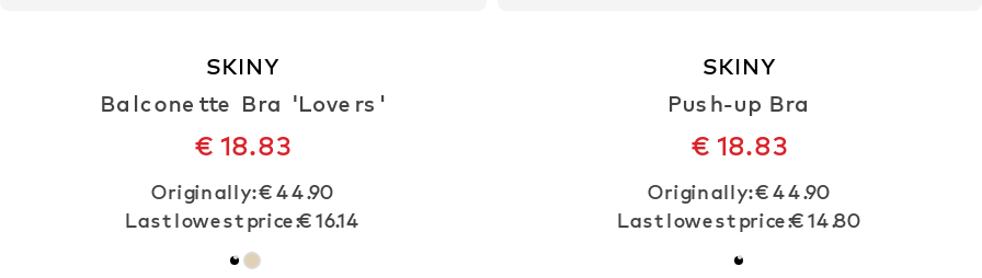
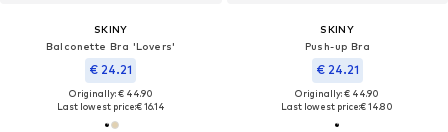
- € 18.83
+ € 24.21

- € 18.83
+ € 24.21
